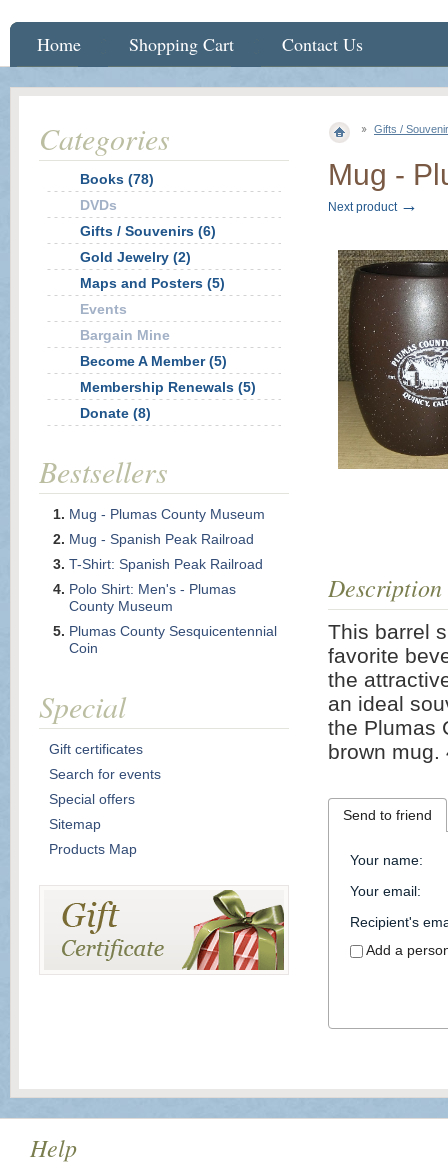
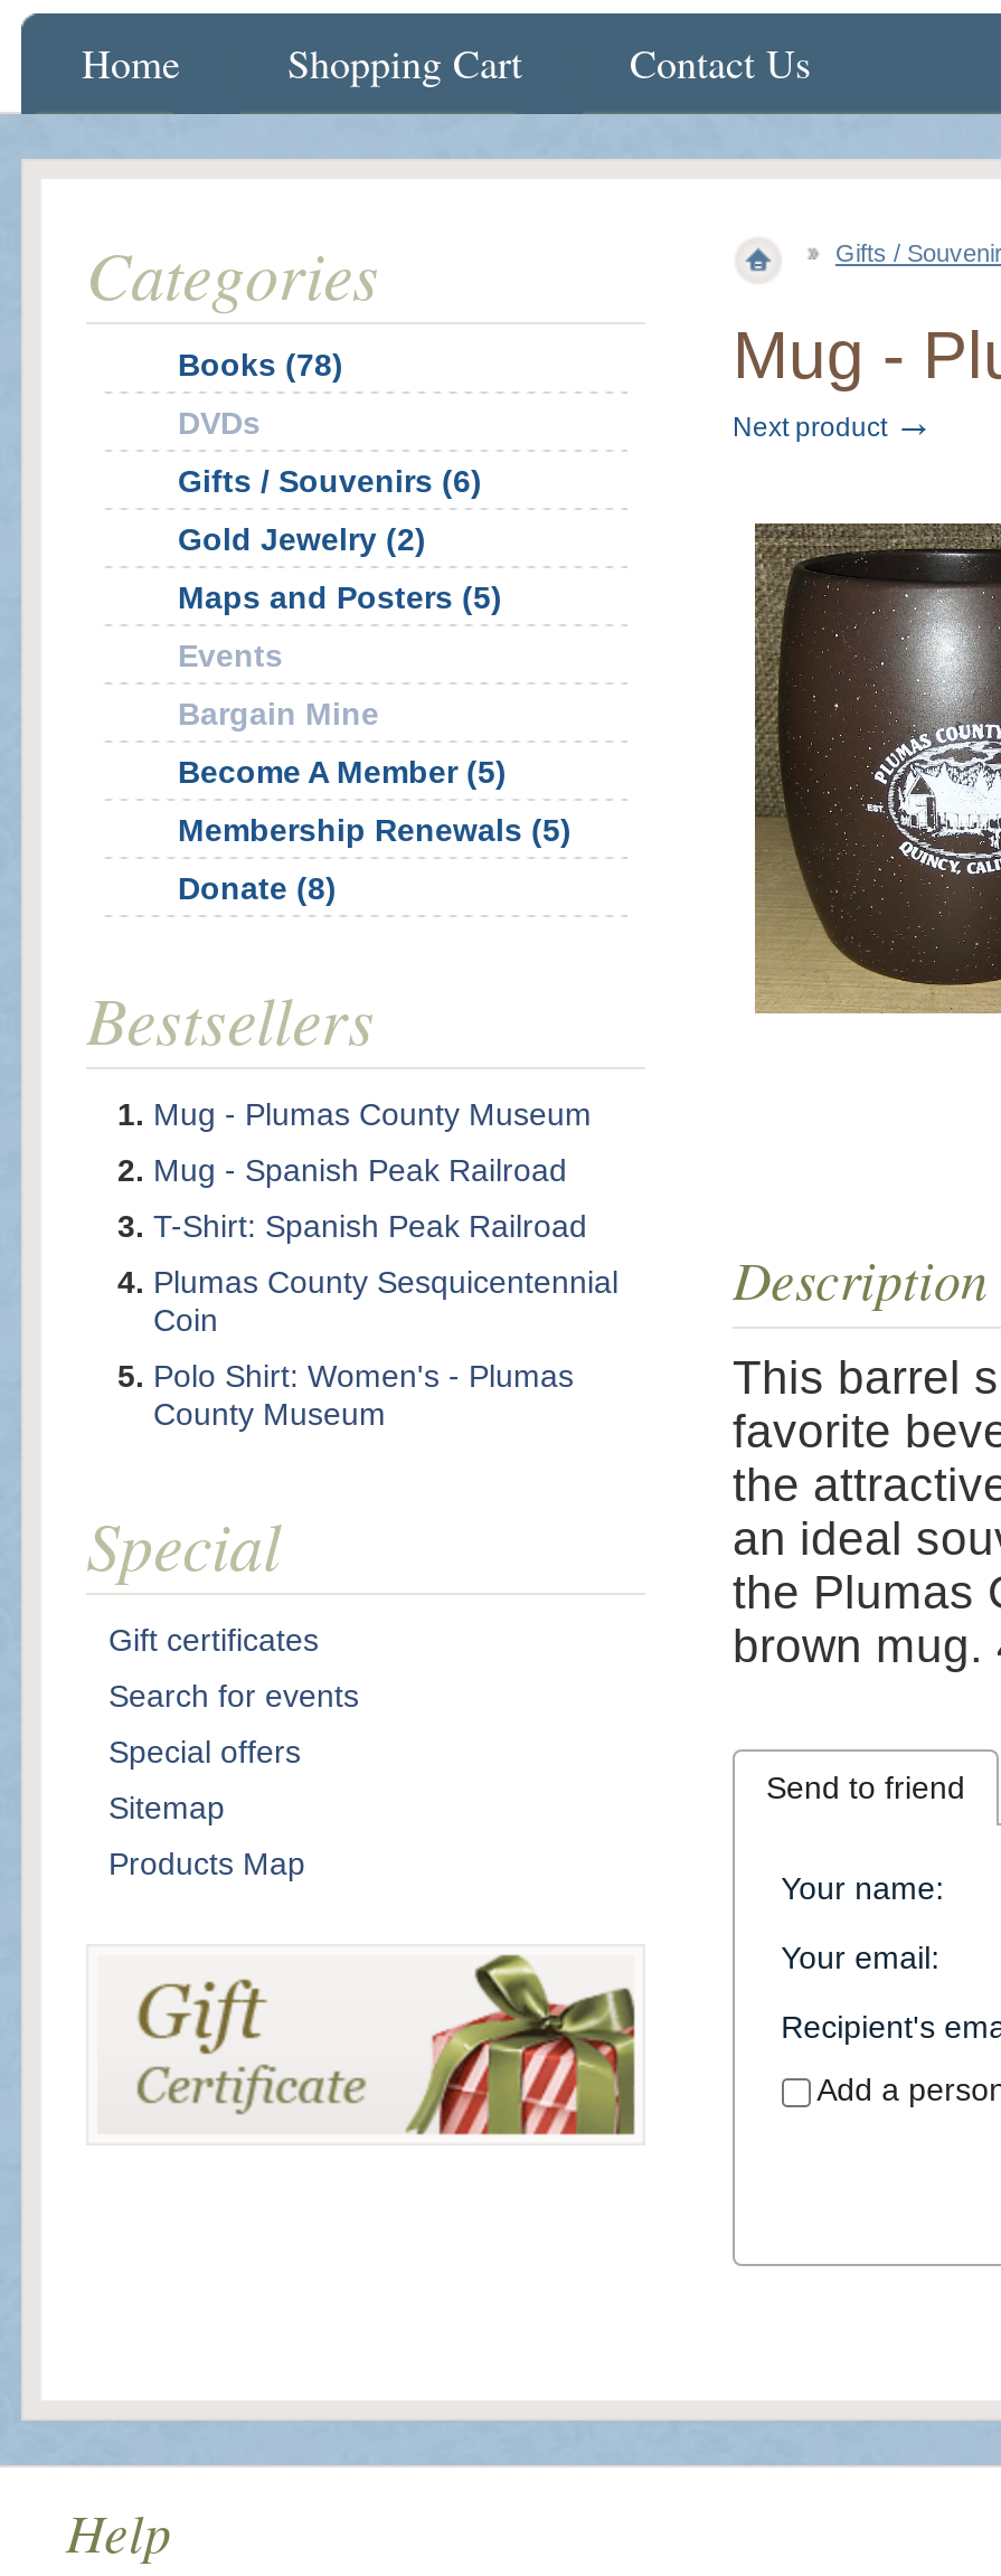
- Polo Shirt: Men's - Plumas

moved down: County Museum

moved up: Plumas County Sesquicentennial | Coin

+ Polo Shirt: Women's - Plumas
